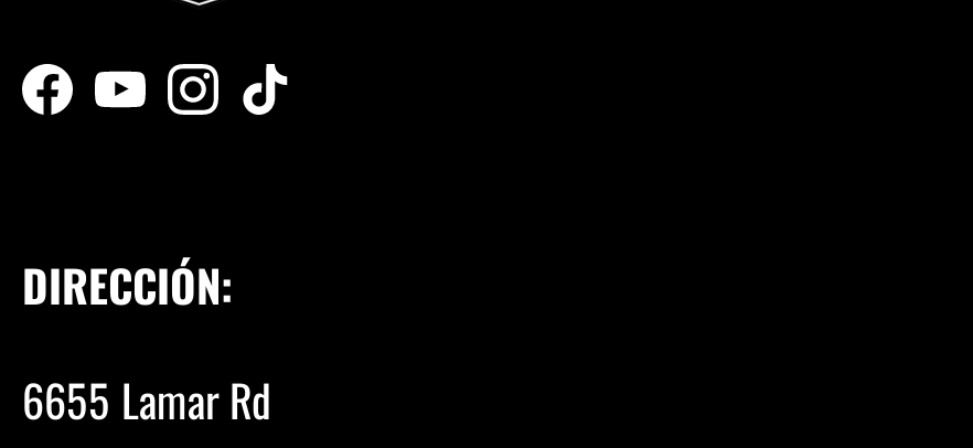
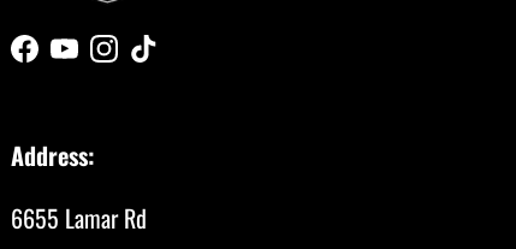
- DIRECCIÓN:
+ Address:
